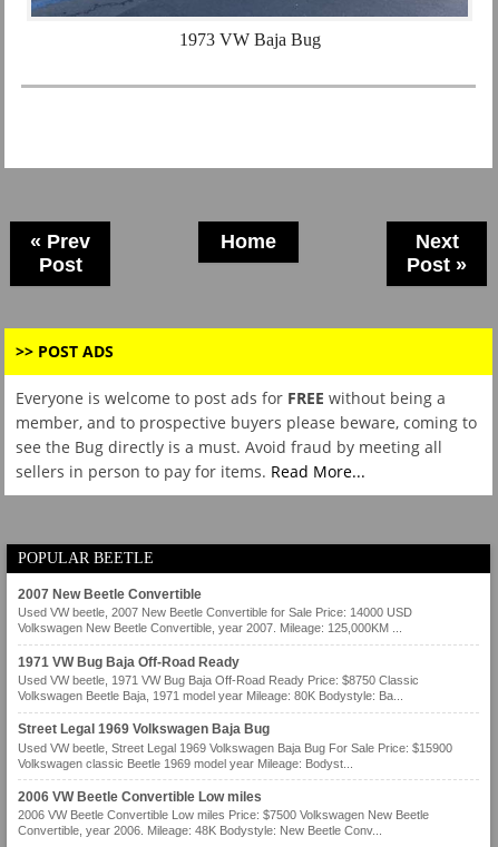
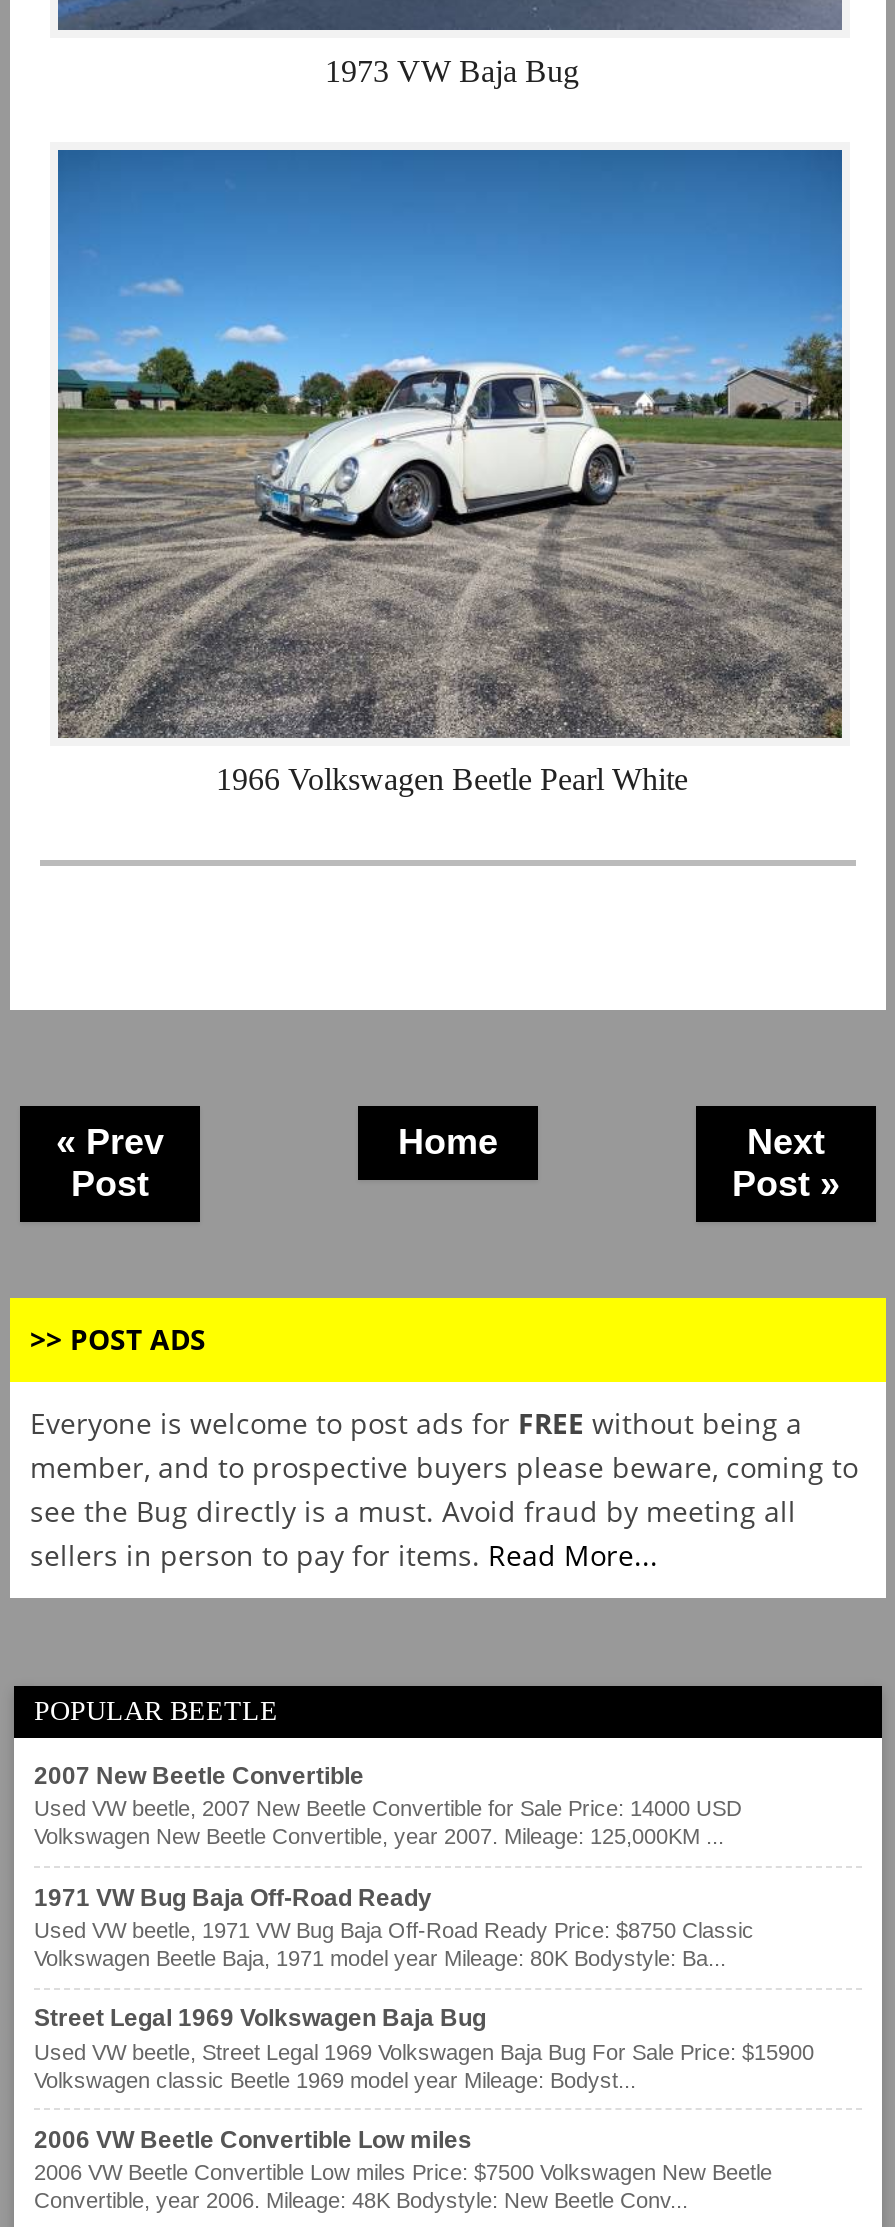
+ [image]
+ 1966 Volkswagen Beetle Pearl White
